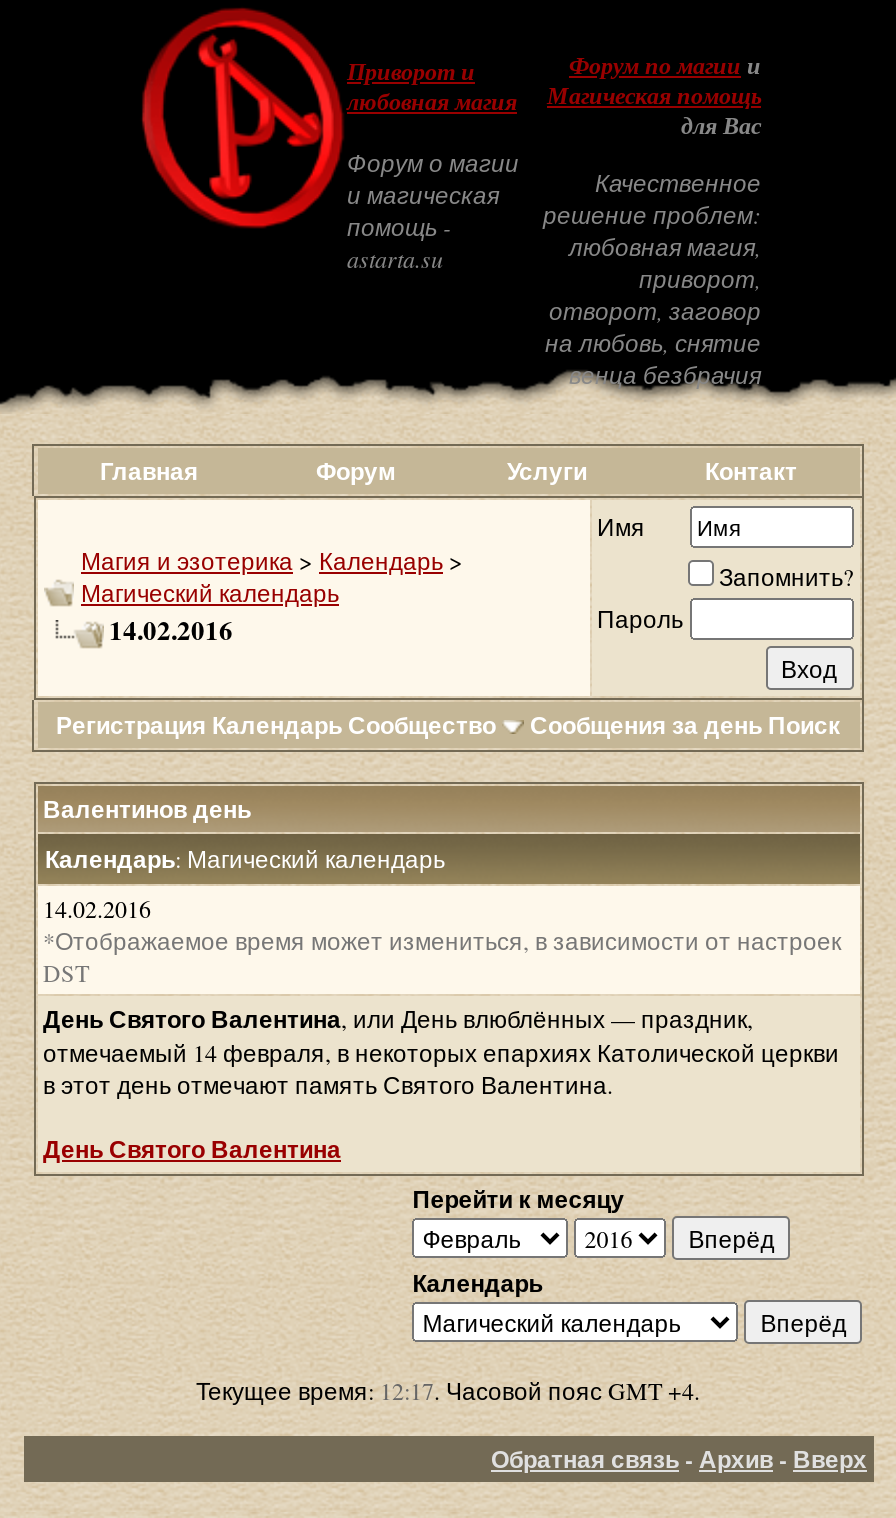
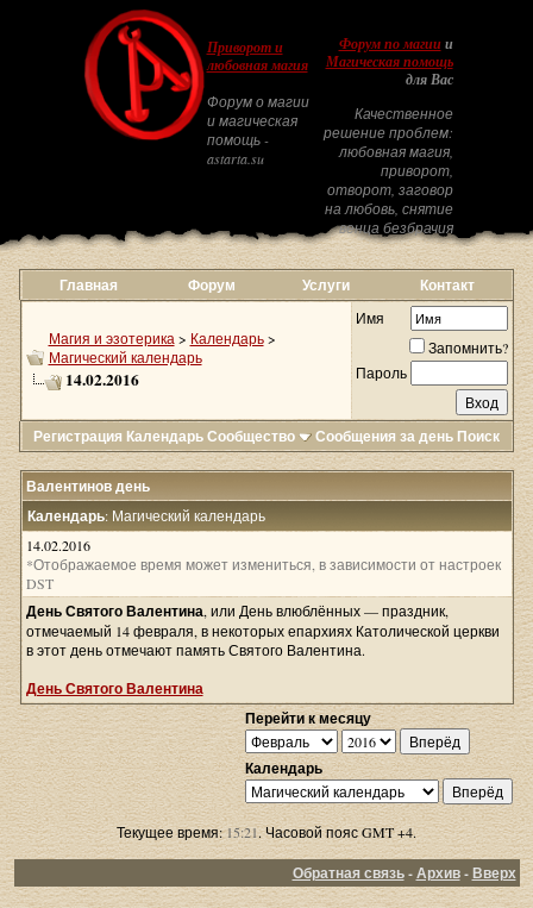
- Текущее время: 12:17. Часовой пояс GMT +4.
+ Текущее время: 15:21. Часовой пояс GMT +4.
